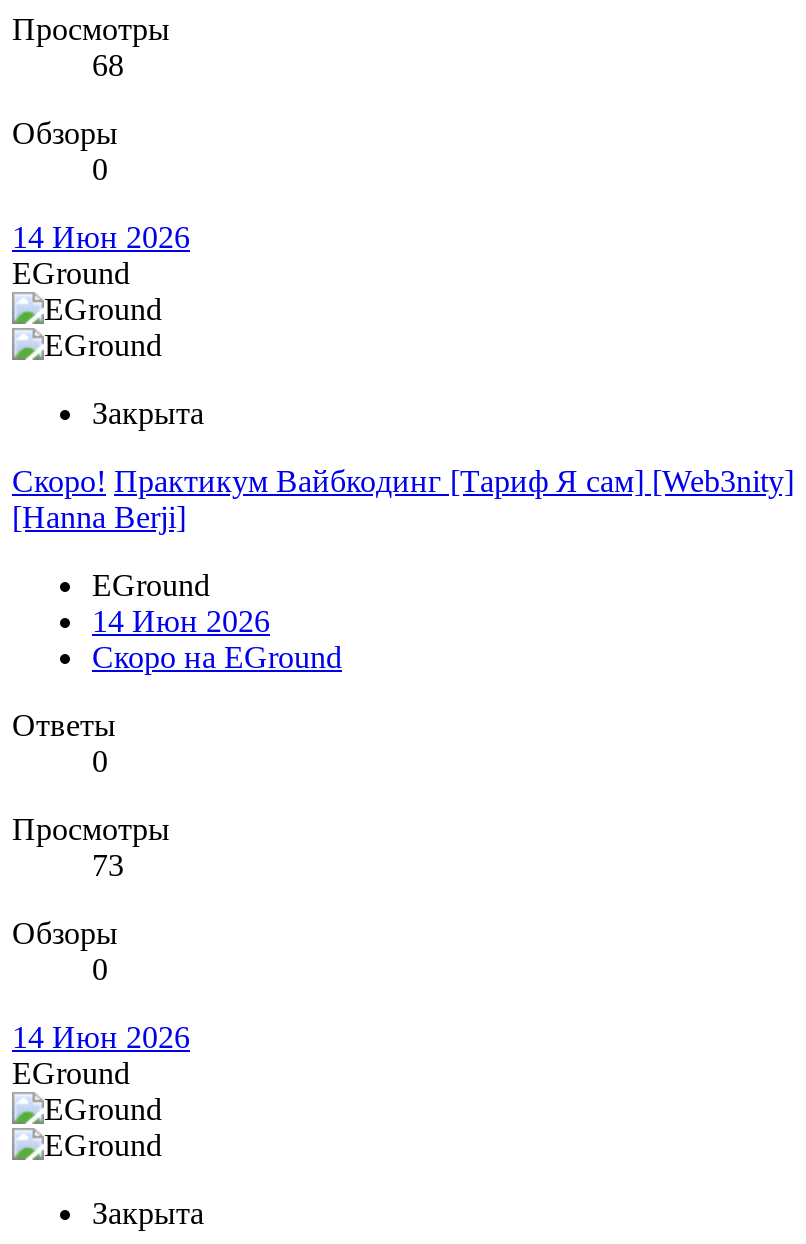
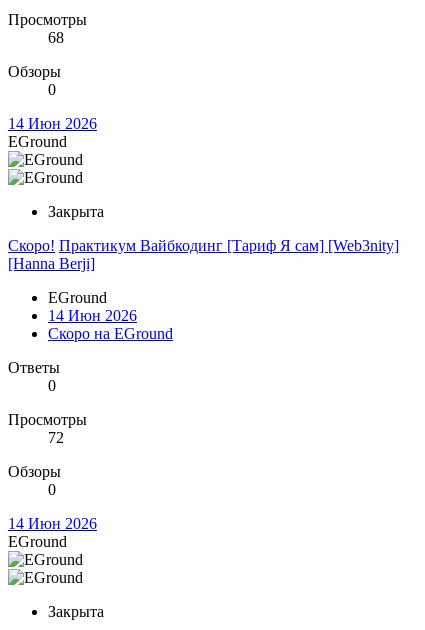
- 73
+ 72
